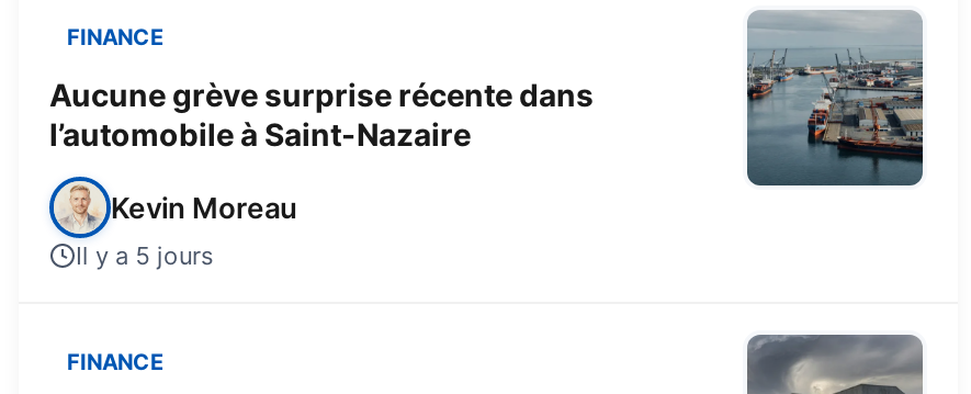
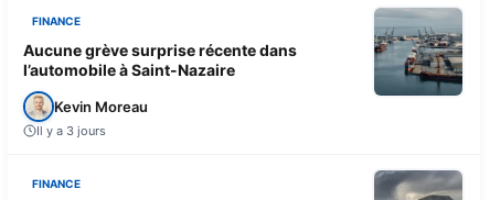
- Il y a 5 jours
+ Il y a 3 jours
